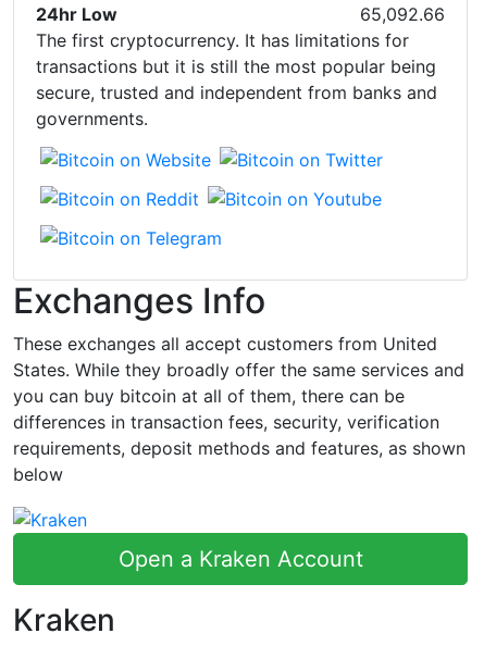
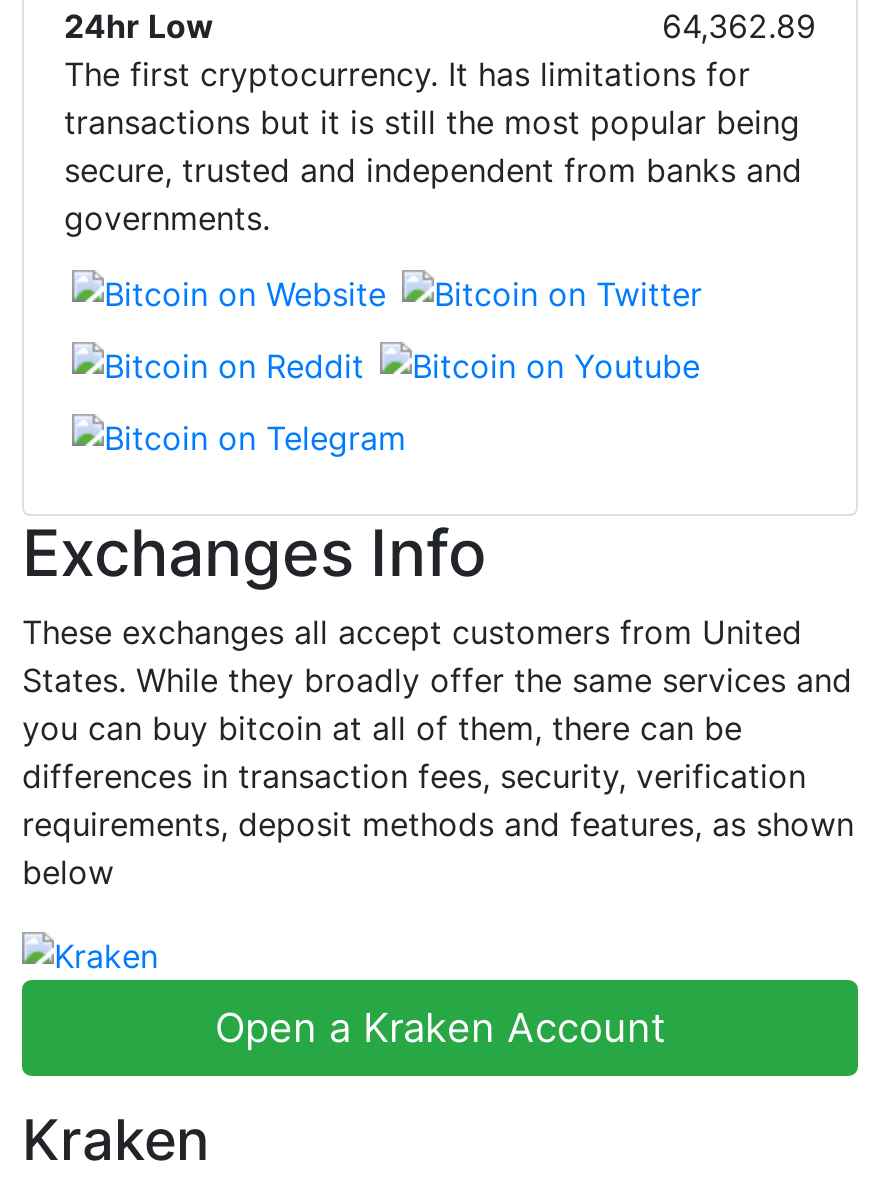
- 65,092.66
+ 64,362.89
